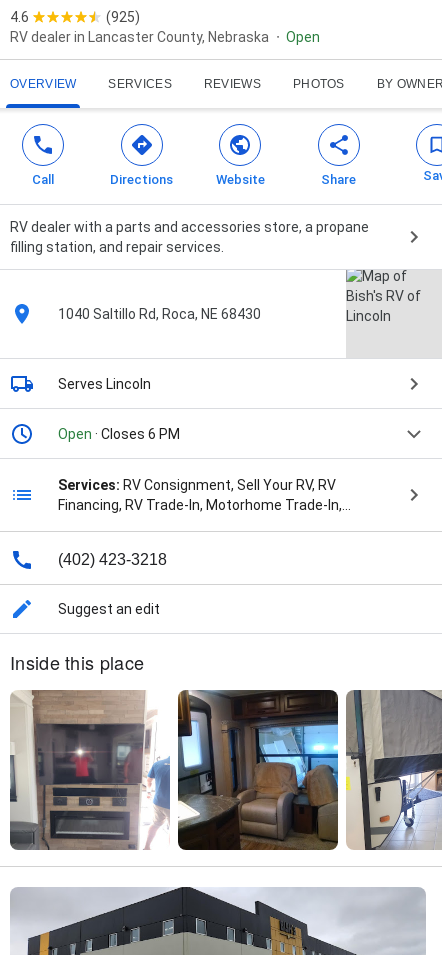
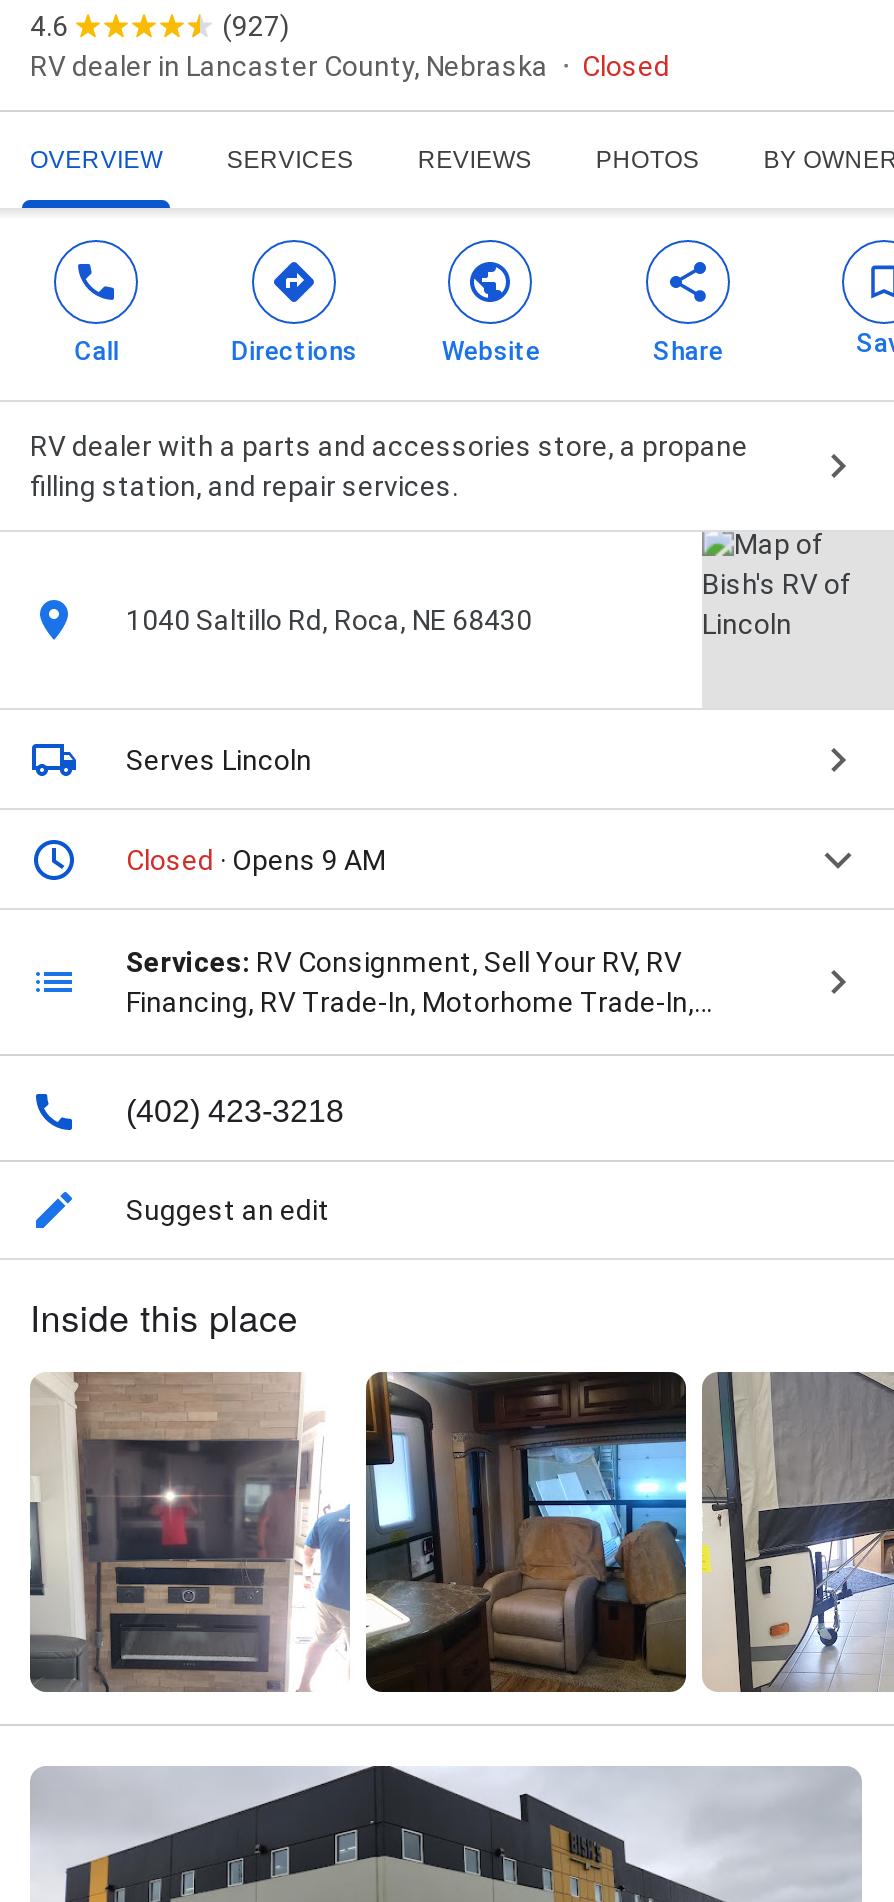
- (925)
+ (927)

- Open
+ Closed

- Open · Closes 6 PM
+ Closed · Opens 9 AM
